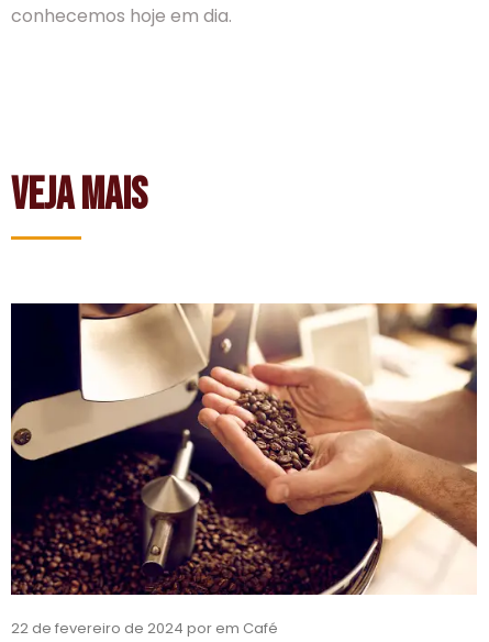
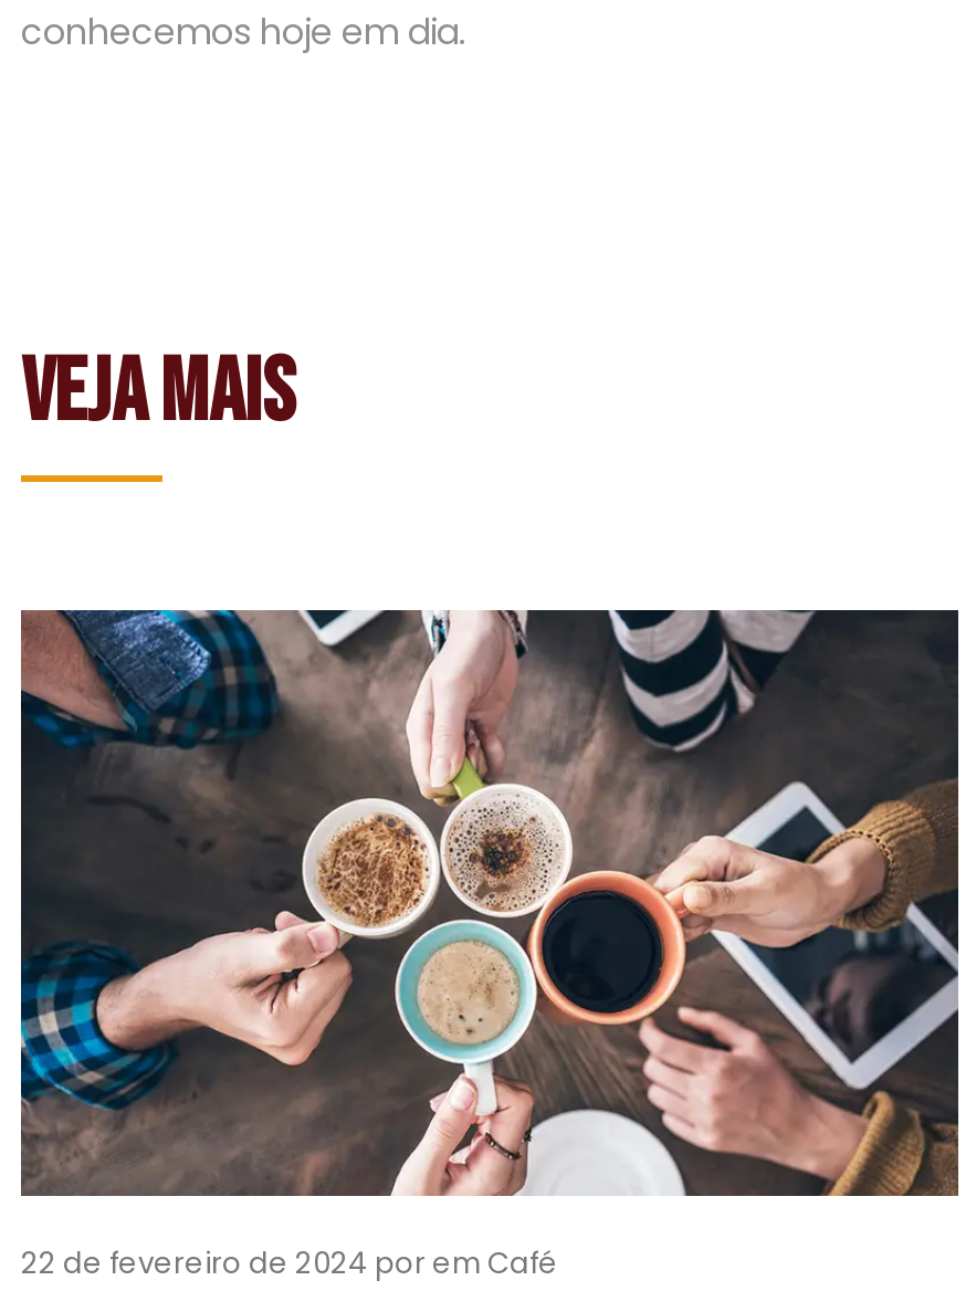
- [image]
+ [image]
